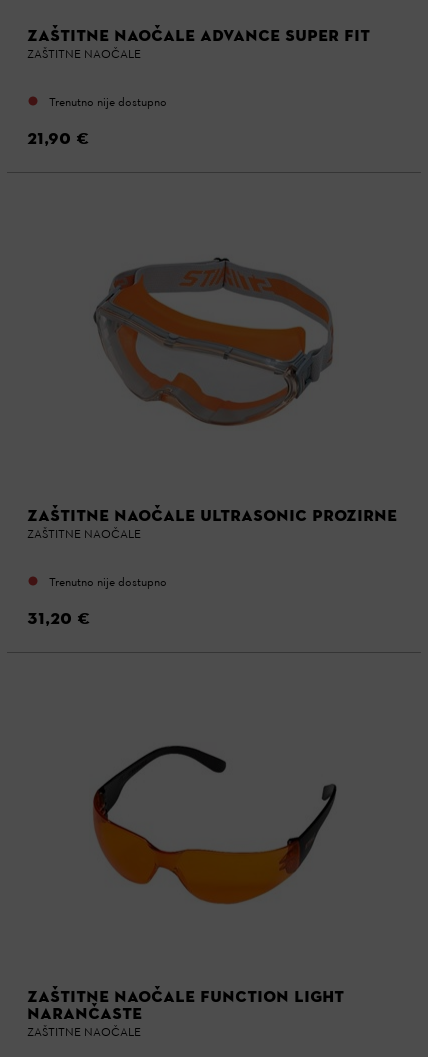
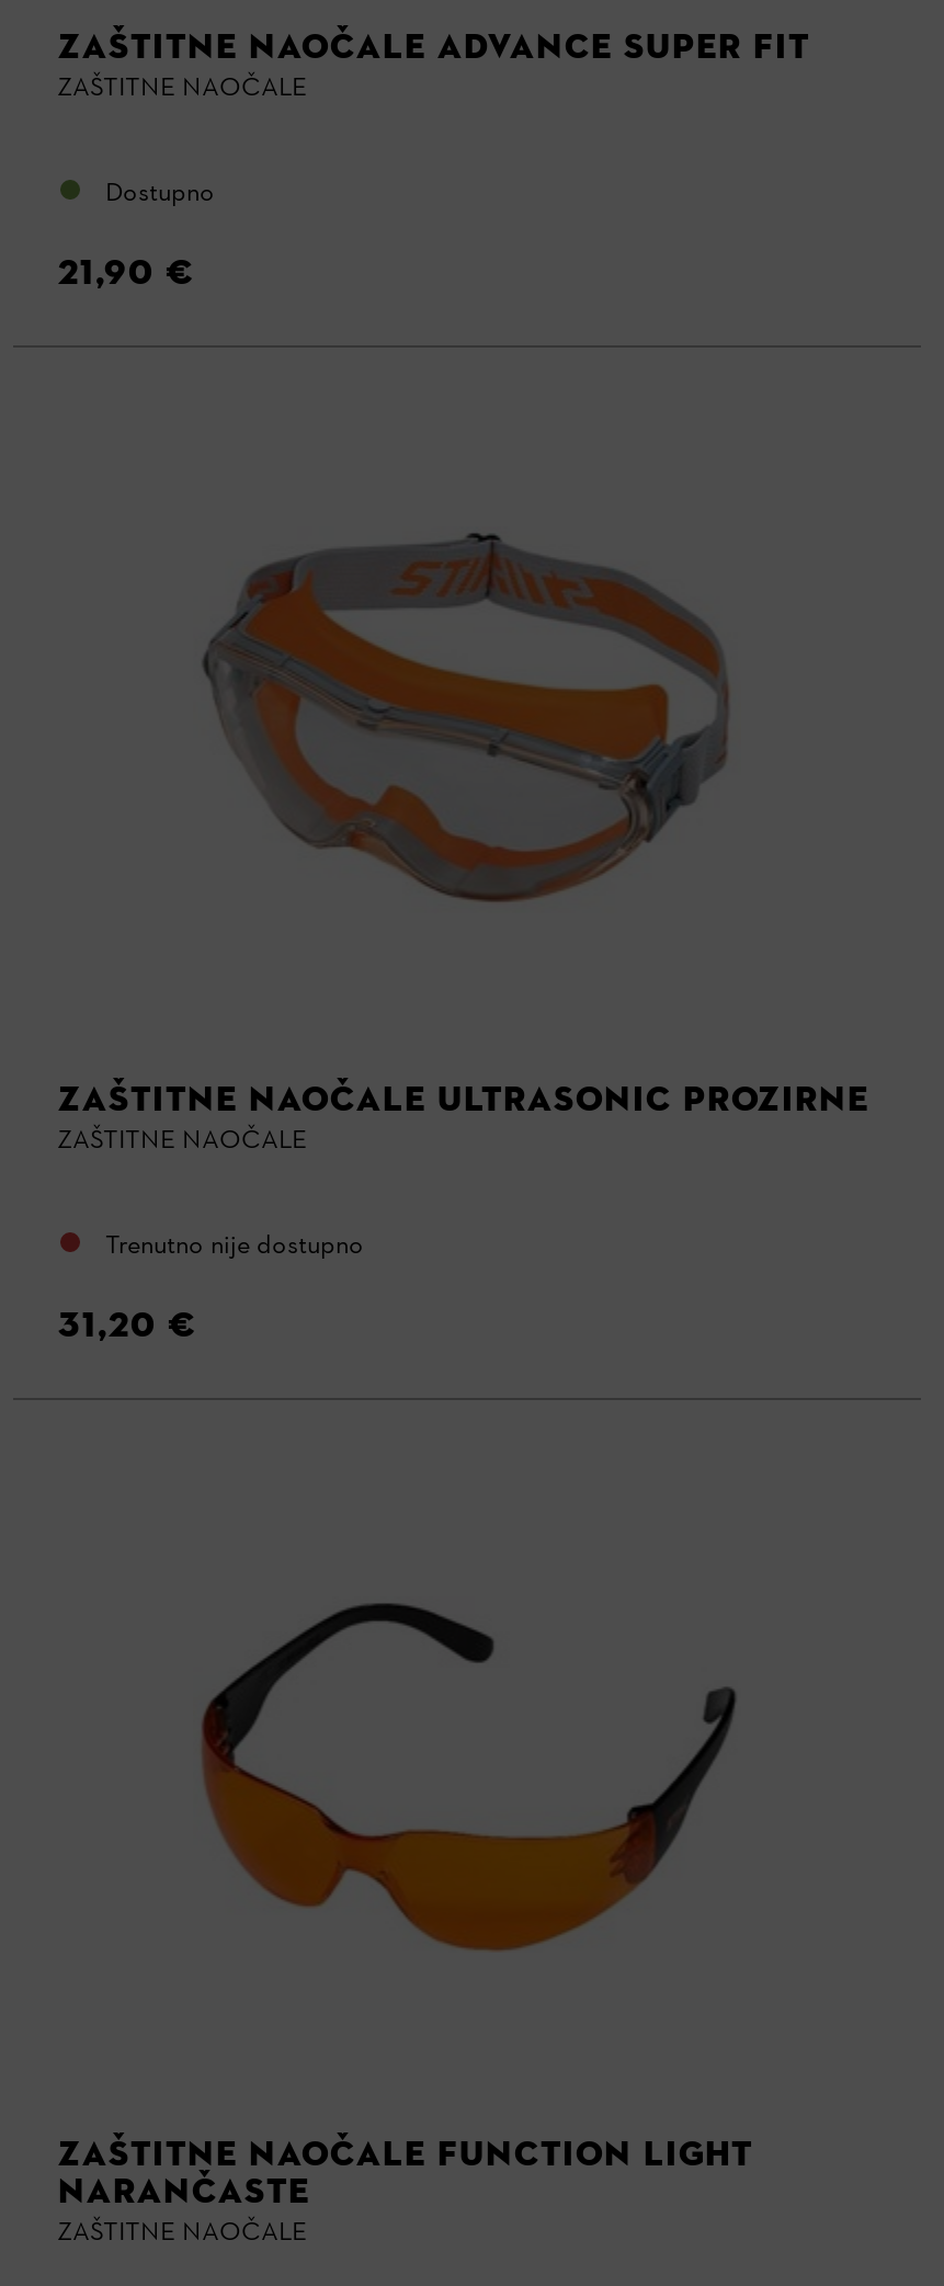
- Trenutno nije dostupno
+ Dostupno
